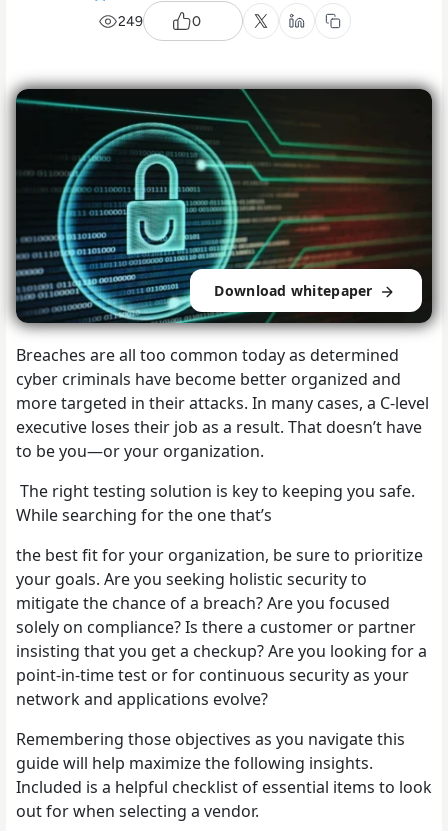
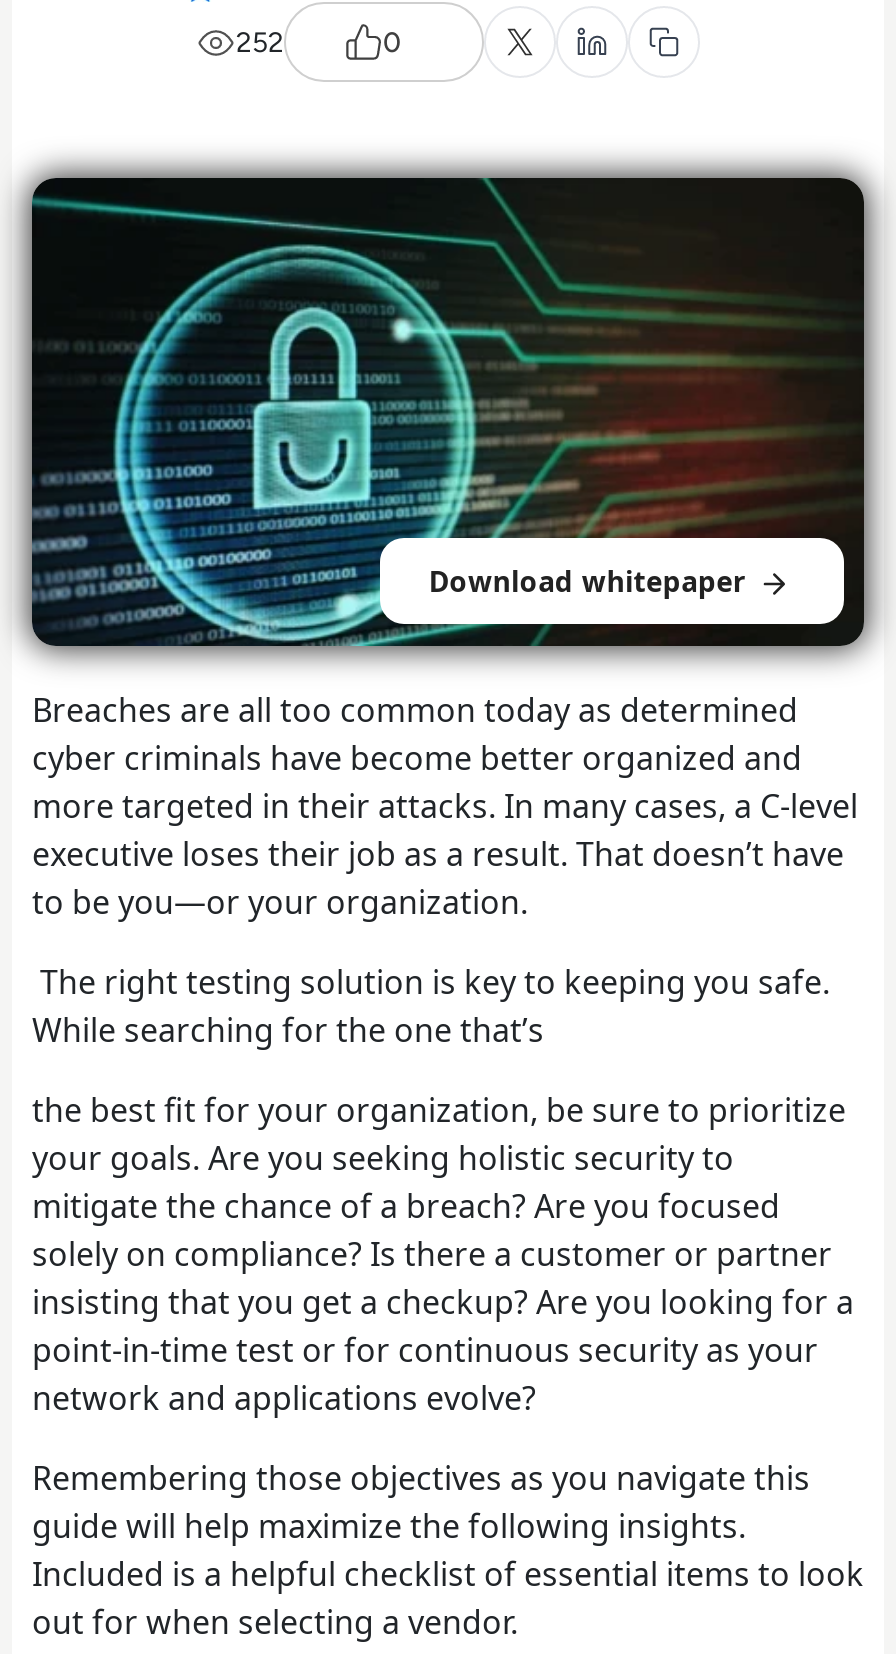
- 249
+ 252
